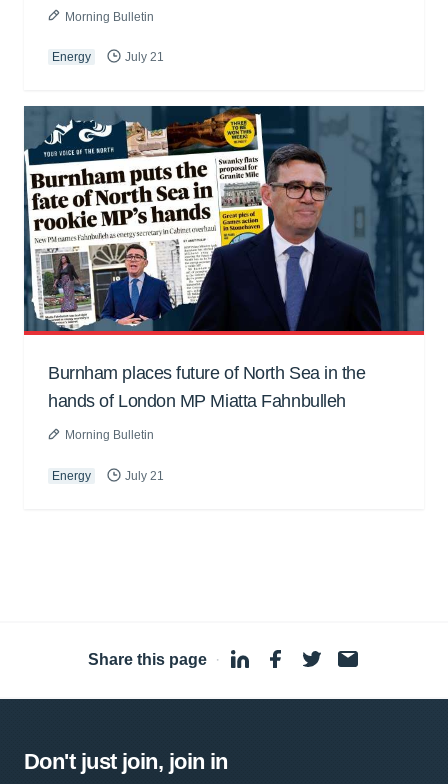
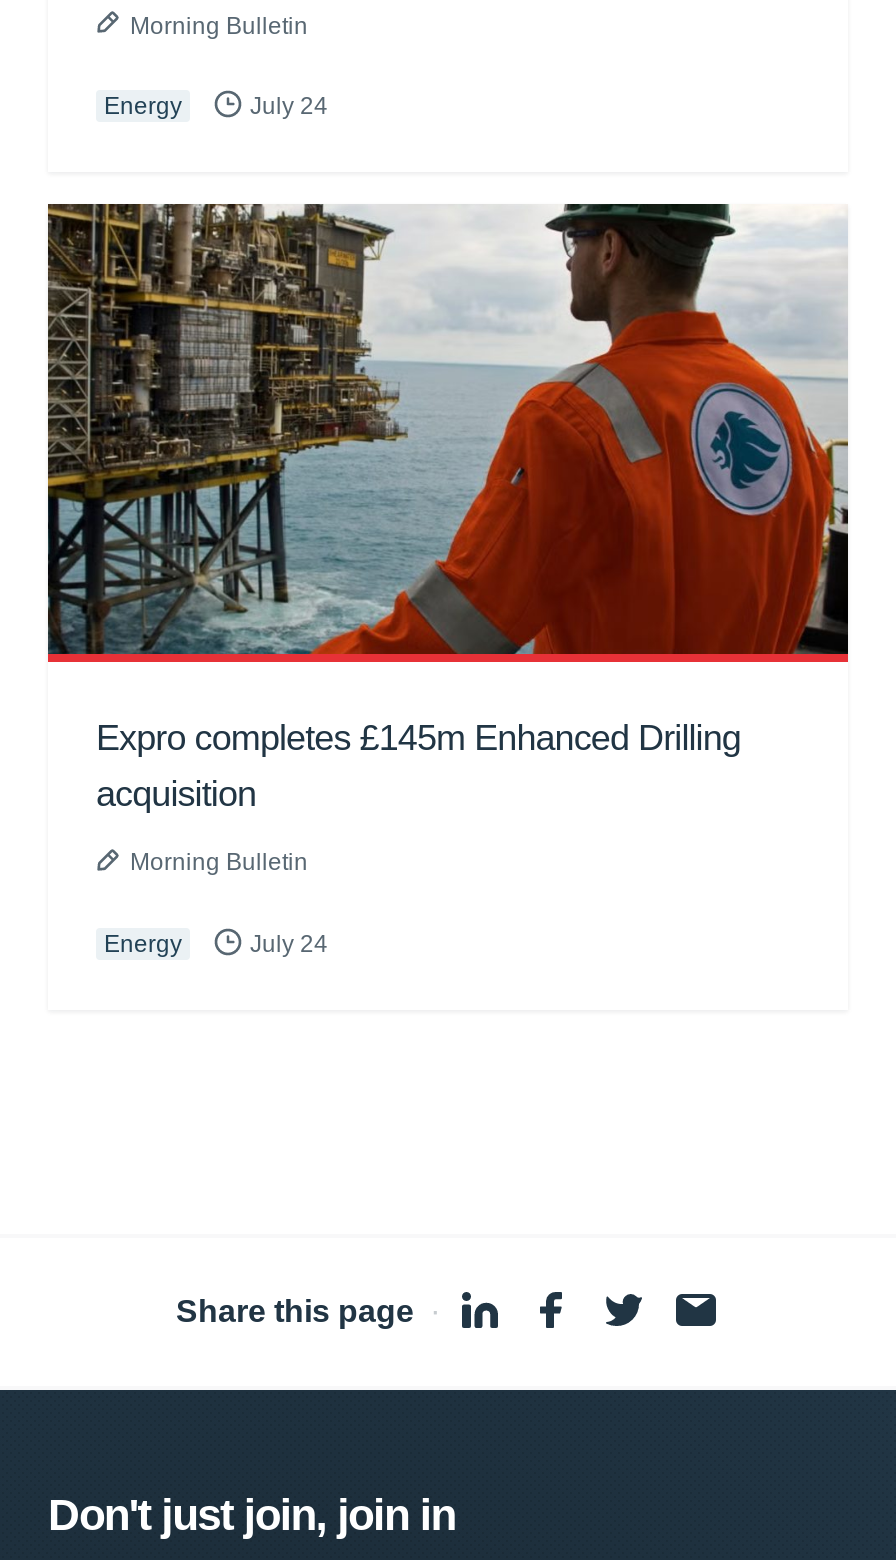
- July 21
+ July 24

- [image]
- Burnham places future of North Sea in the
- hands of London MP Miatta Fahnbulleh
+ [image]
+ Expro completes £145m Enhanced Drilling
+ acquisition

- July 21
+ July 24
